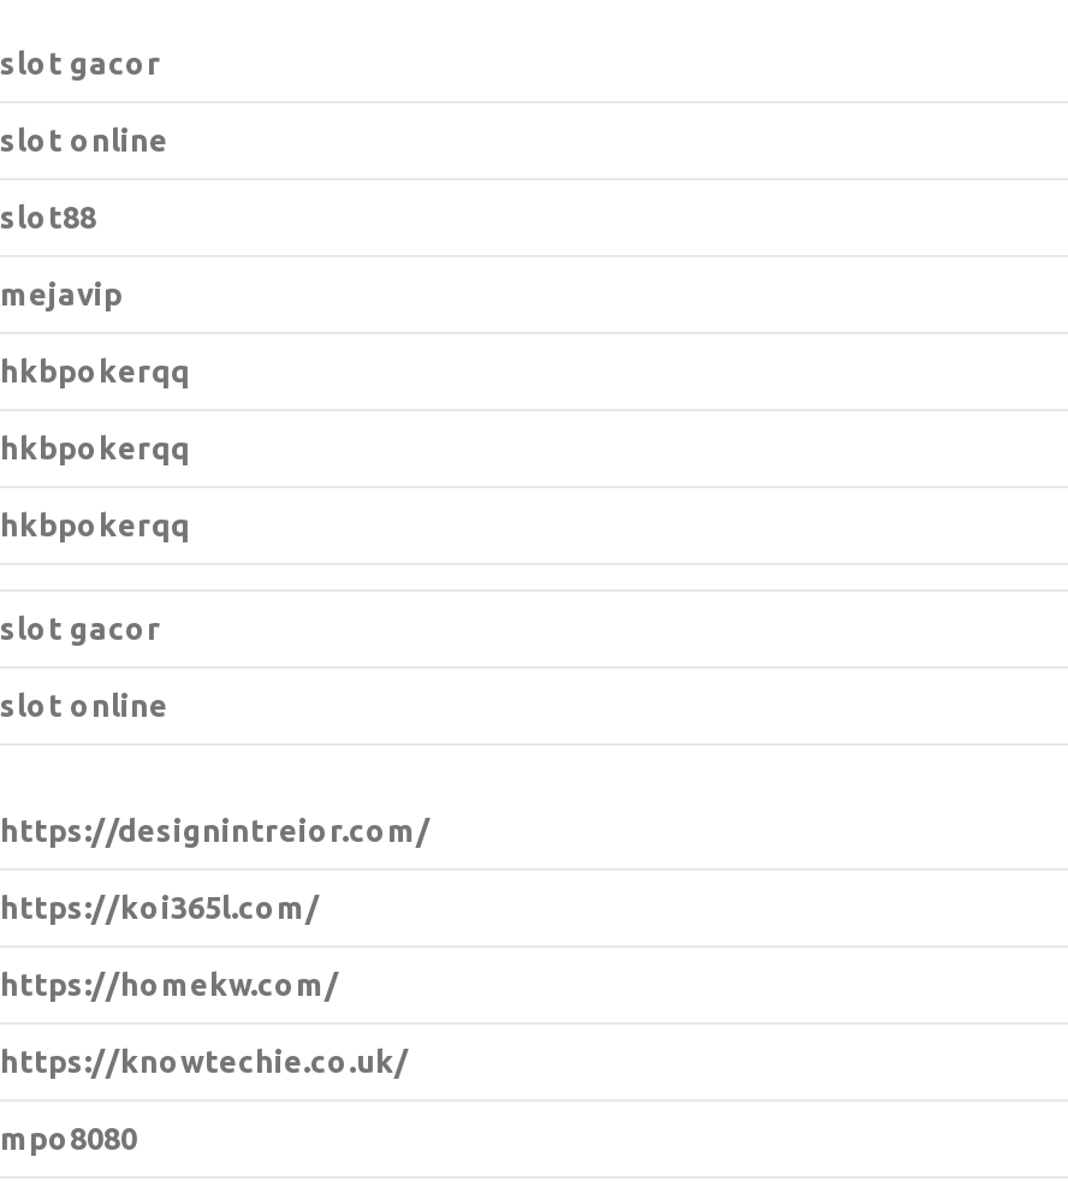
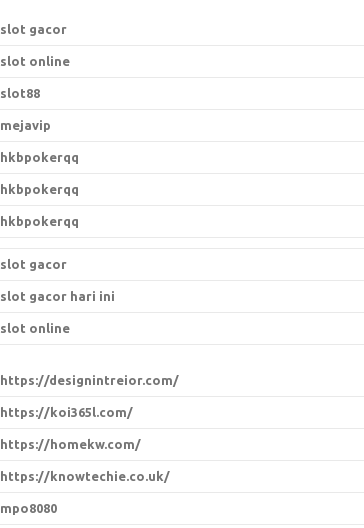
+ slot gacor hari ini
